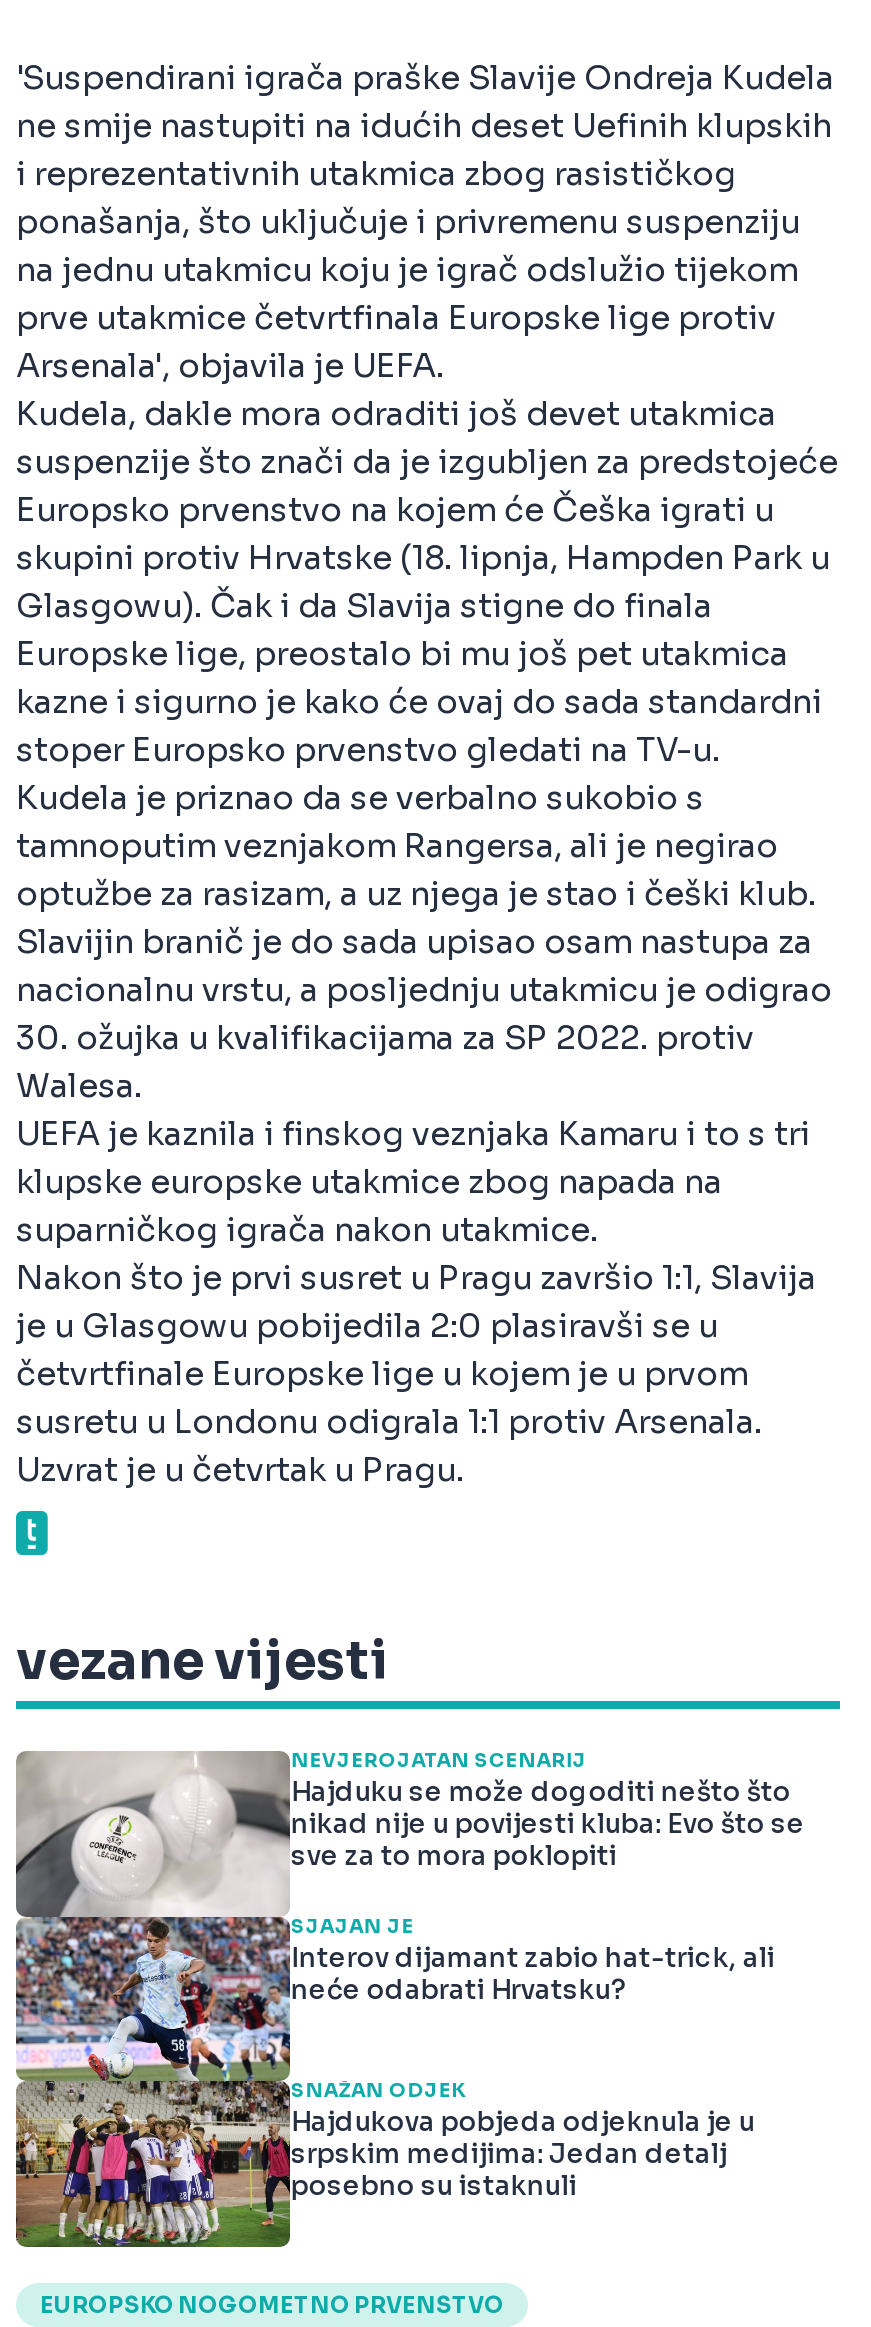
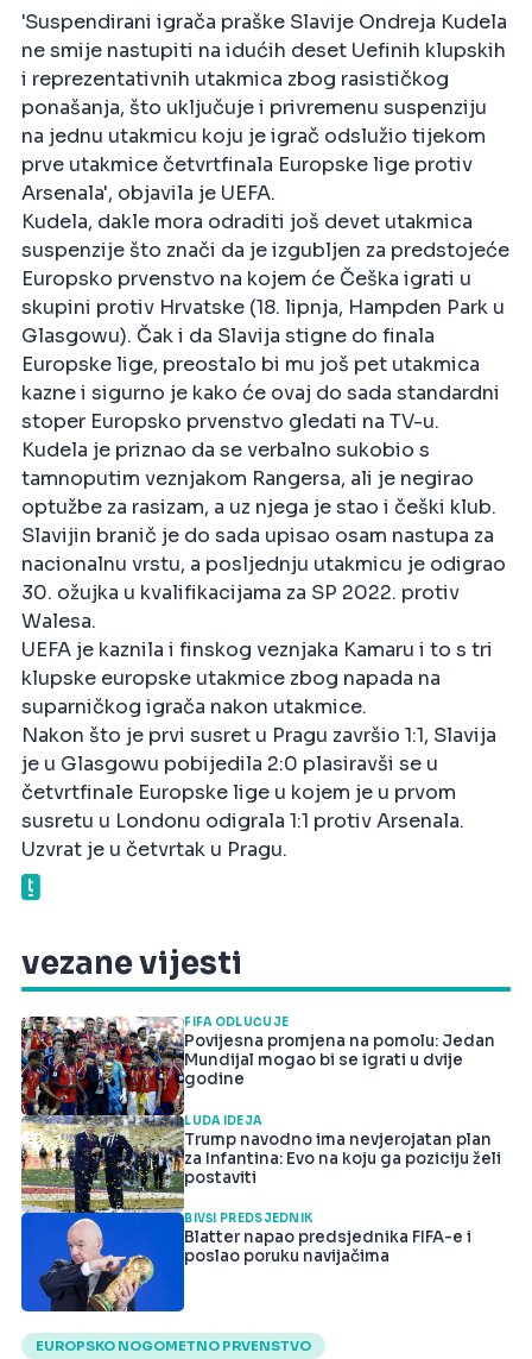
- [image]
- NEVJEROJATAN SCENARIJ
- Hajduku se može dogoditi nešto što
- nikad nije u povijesti kluba: Evo što se
- sve za to mora poklopiti
+ [image]
+ FIFA ODLUČUJE
+ Povijesna promjena na pomolu: Jedan
+ Mundijal mogao bi se igrati u dvije
+ godine

- SJAJAN JE
- Interov dijamant zabio hat-trick, ali
- neće odabrati Hrvatsku?
+ LUDA IDEJA
+ Trump navodno ima nevjerojatan plan
+ za Infantina: Evo na koju ga poziciju želi
+ postaviti

- SNAŽAN ODJEK
- Hajdukova pobjeda odjeknula je u
- srpskim medijima: Jedan detalj
- posebno su istaknuli
+ BIVŠI PREDSJEDNIK
+ Blatter napao predsjednika FIFA-e i
+ poslao poruku navijačima
